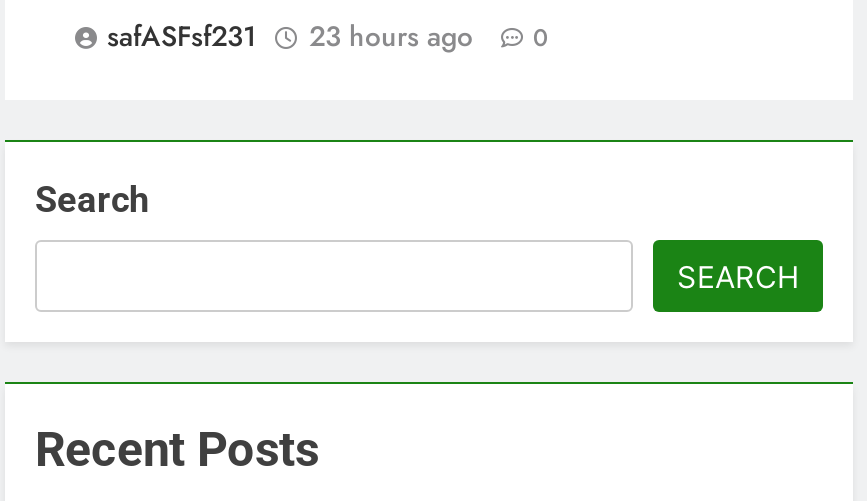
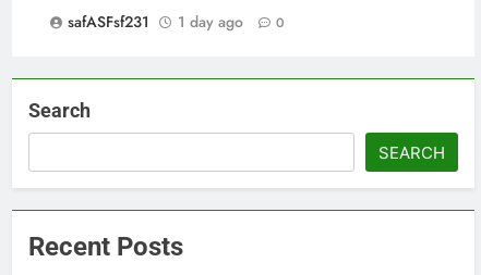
- safASFsf231 23 hours ago 0
+ safASFsf231 1 day ago 0
